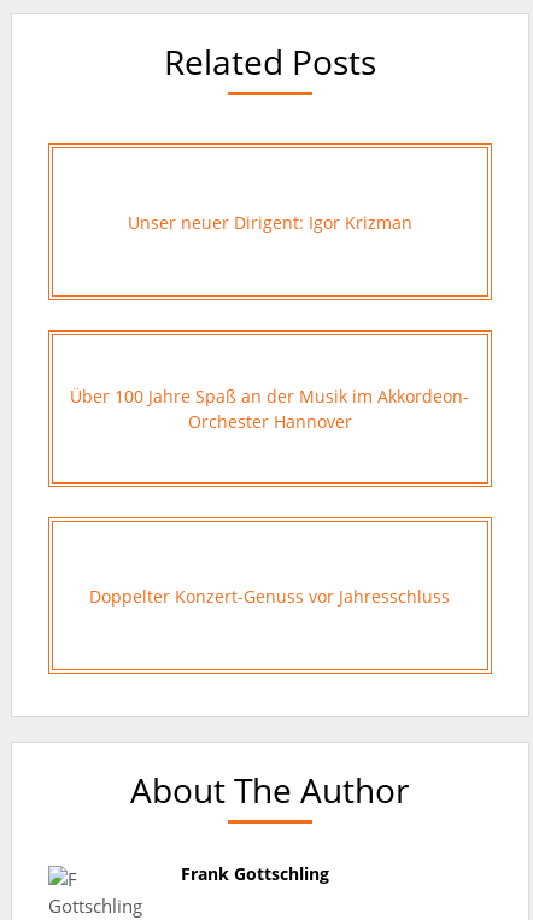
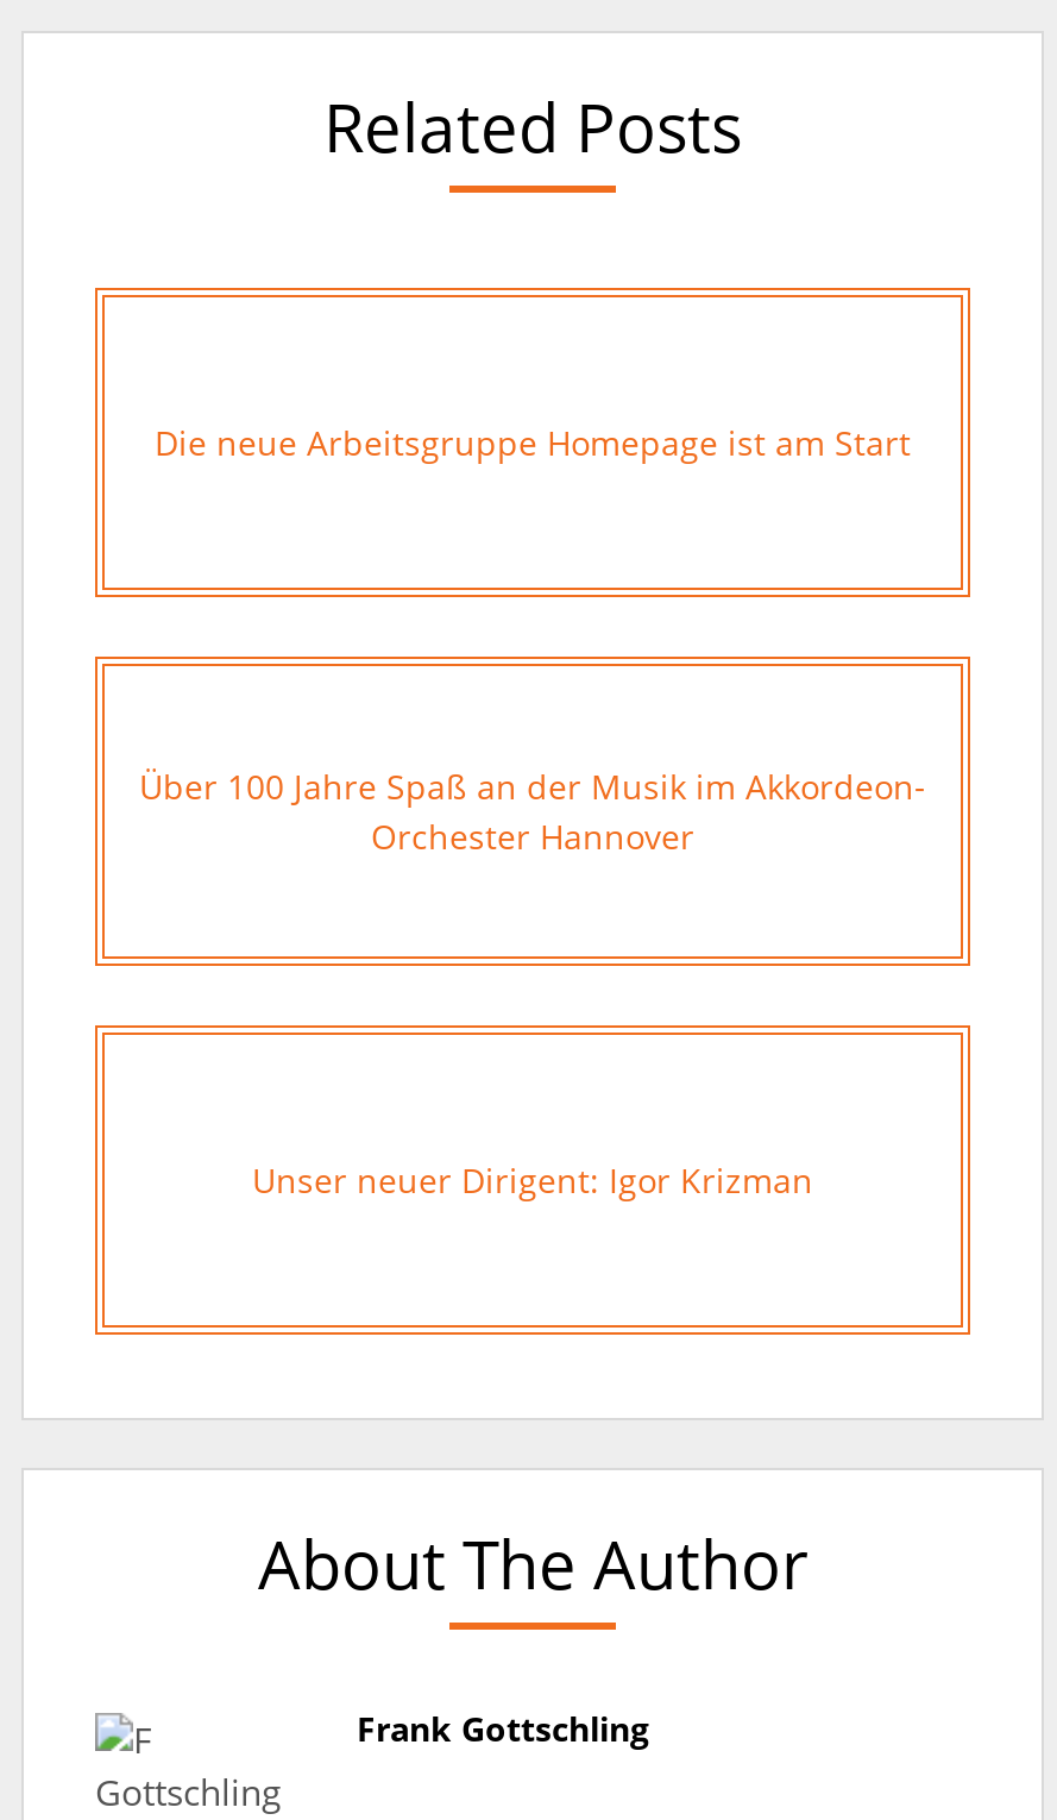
+ Die neue Arbeitsgruppe Homepage ist am Start

moved down: Unser neuer Dirigent: Igor Krizman

- Doppelter Konzert-Genuss vor Jahresschluss
